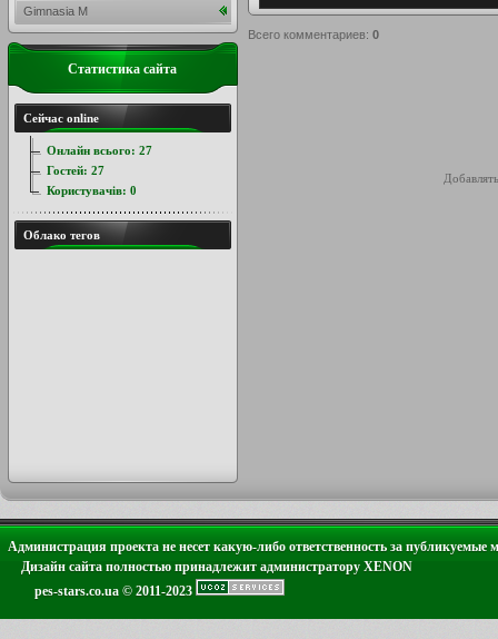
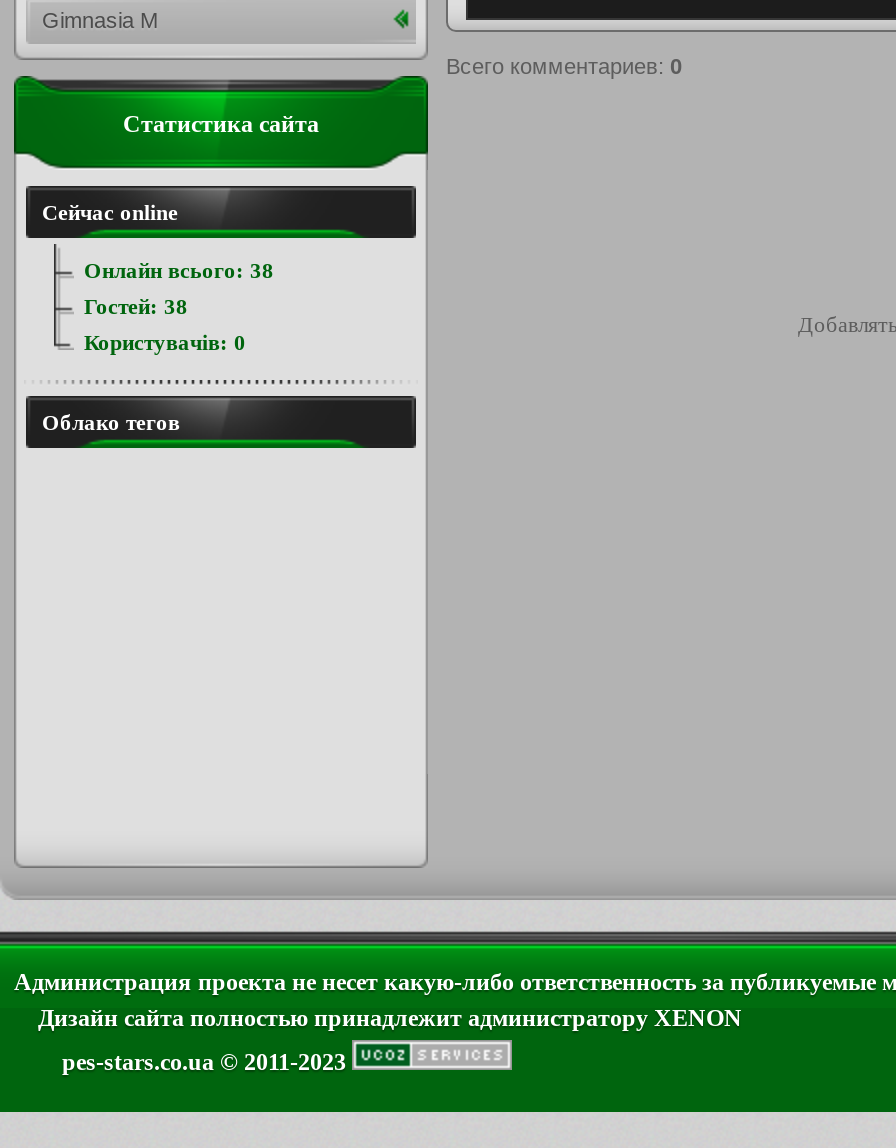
- Онлайн всього: 27
+ Онлайн всього: 38

- Гостей: 27
+ Гостей: 38
